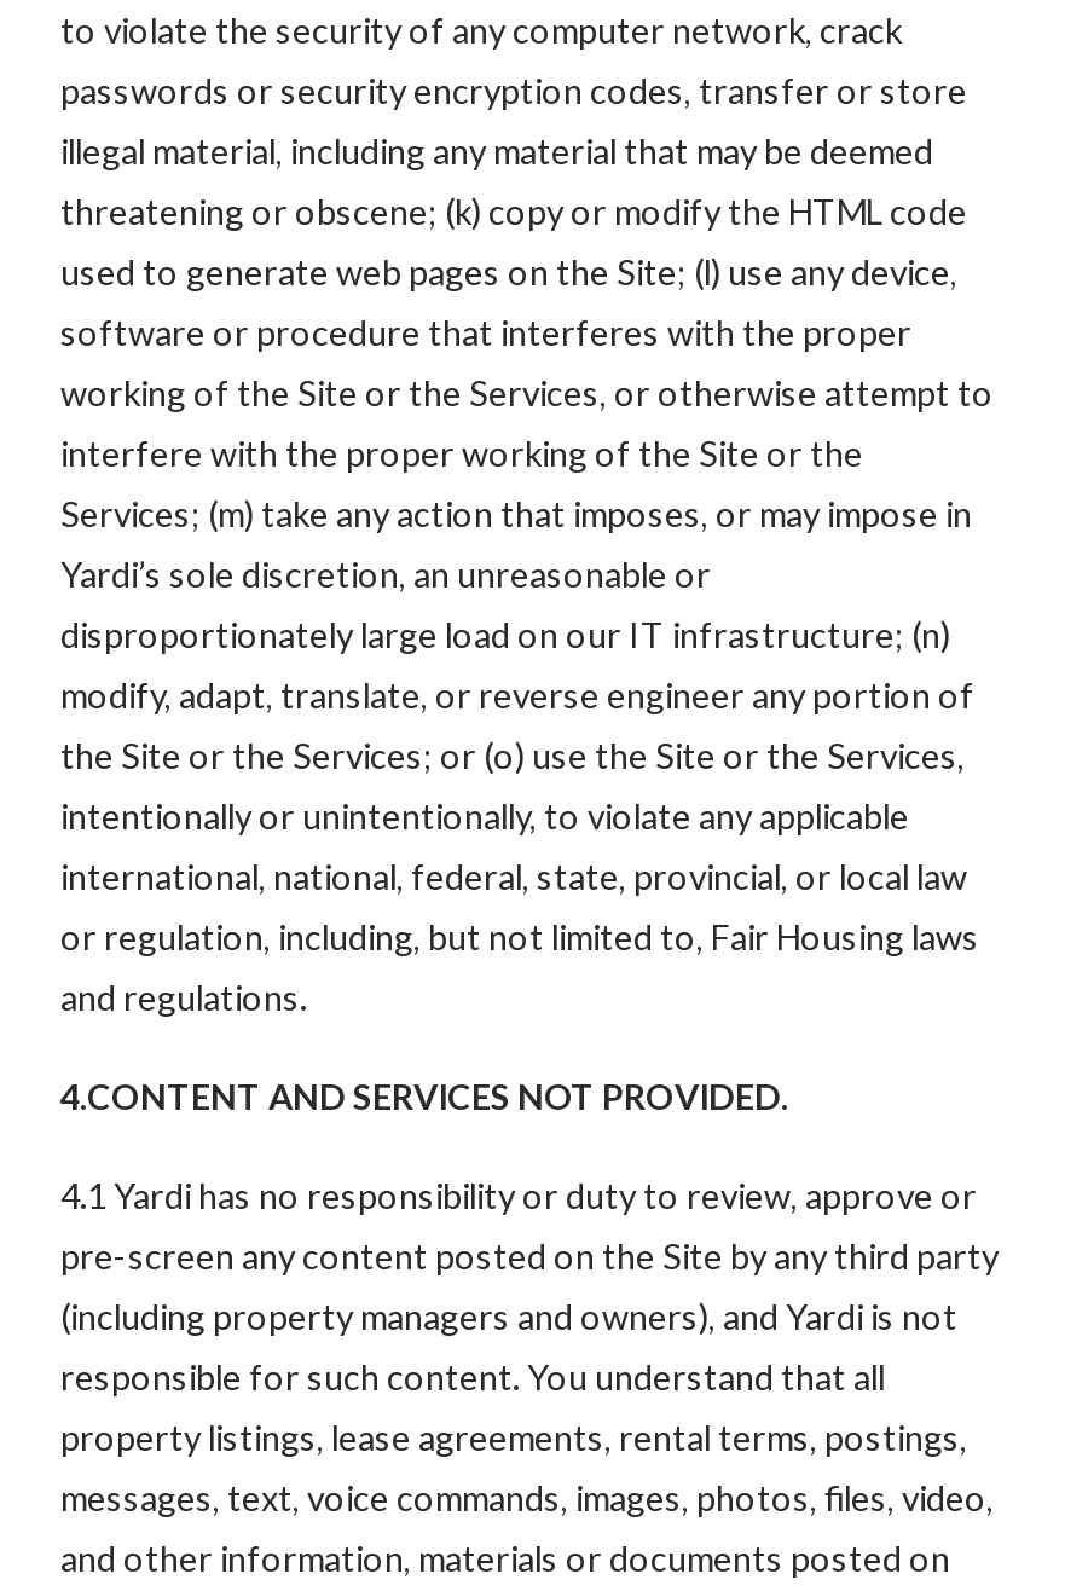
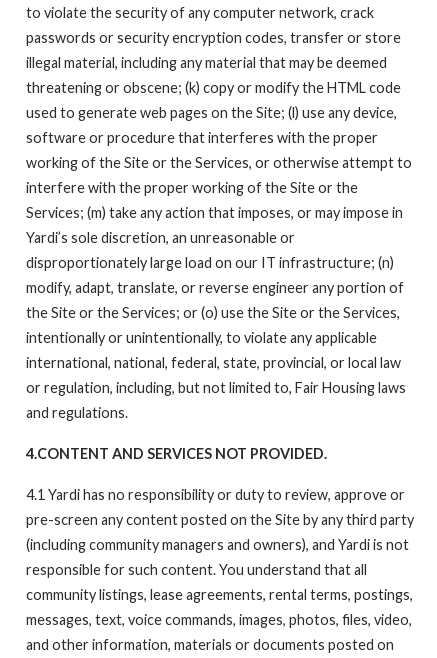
- (including property managers and owners), and Yardi is not
+ (including community managers and owners), and Yardi is not

- property listings, lease agreements, rental terms, postings,
+ community listings, lease agreements, rental terms, postings,
